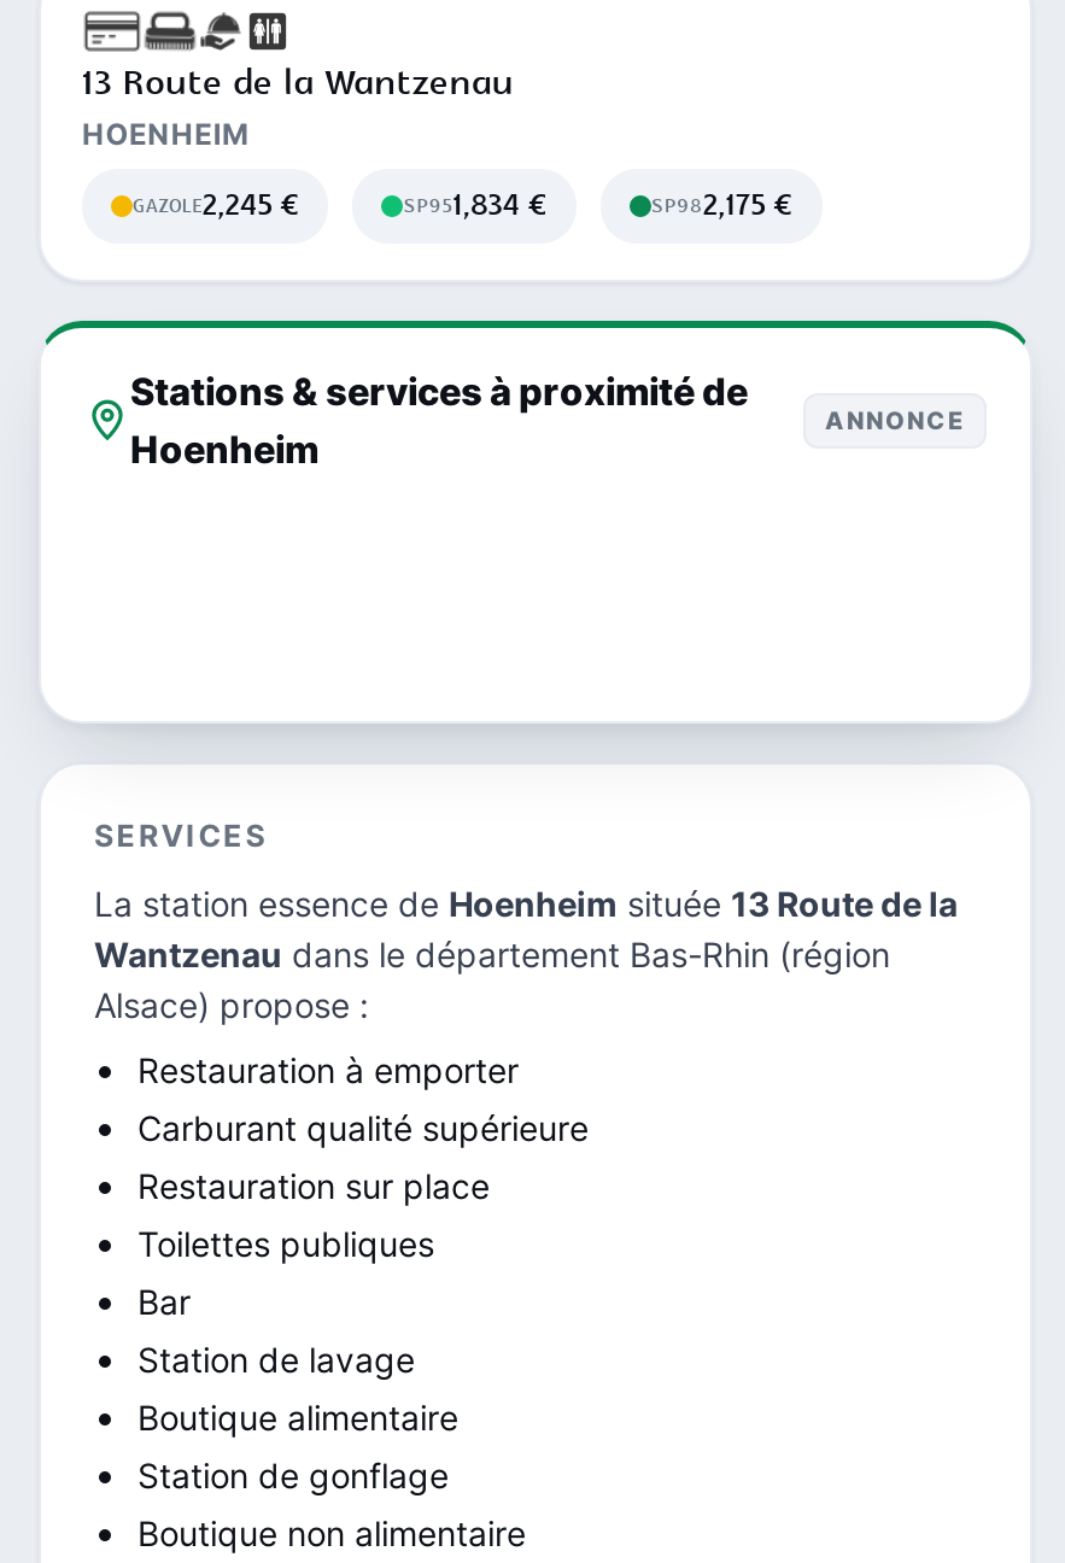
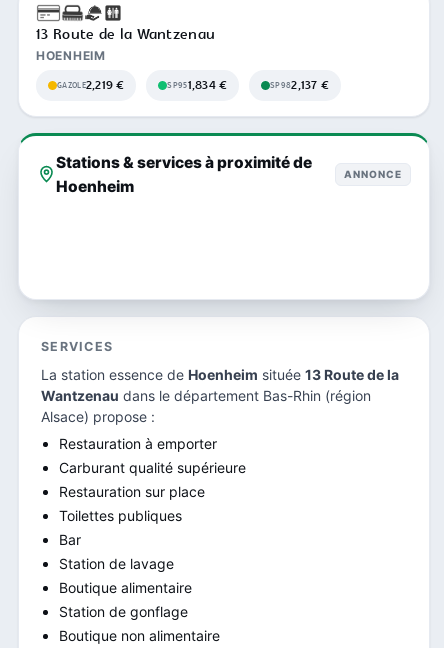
- GAZOLE2,245 €
+ GAZOLE2,219 €

- SP982,175 €
+ SP982,137 €
